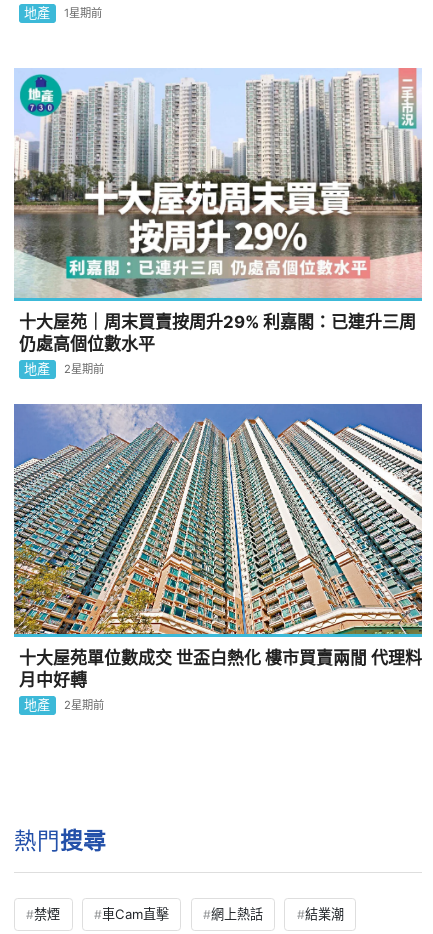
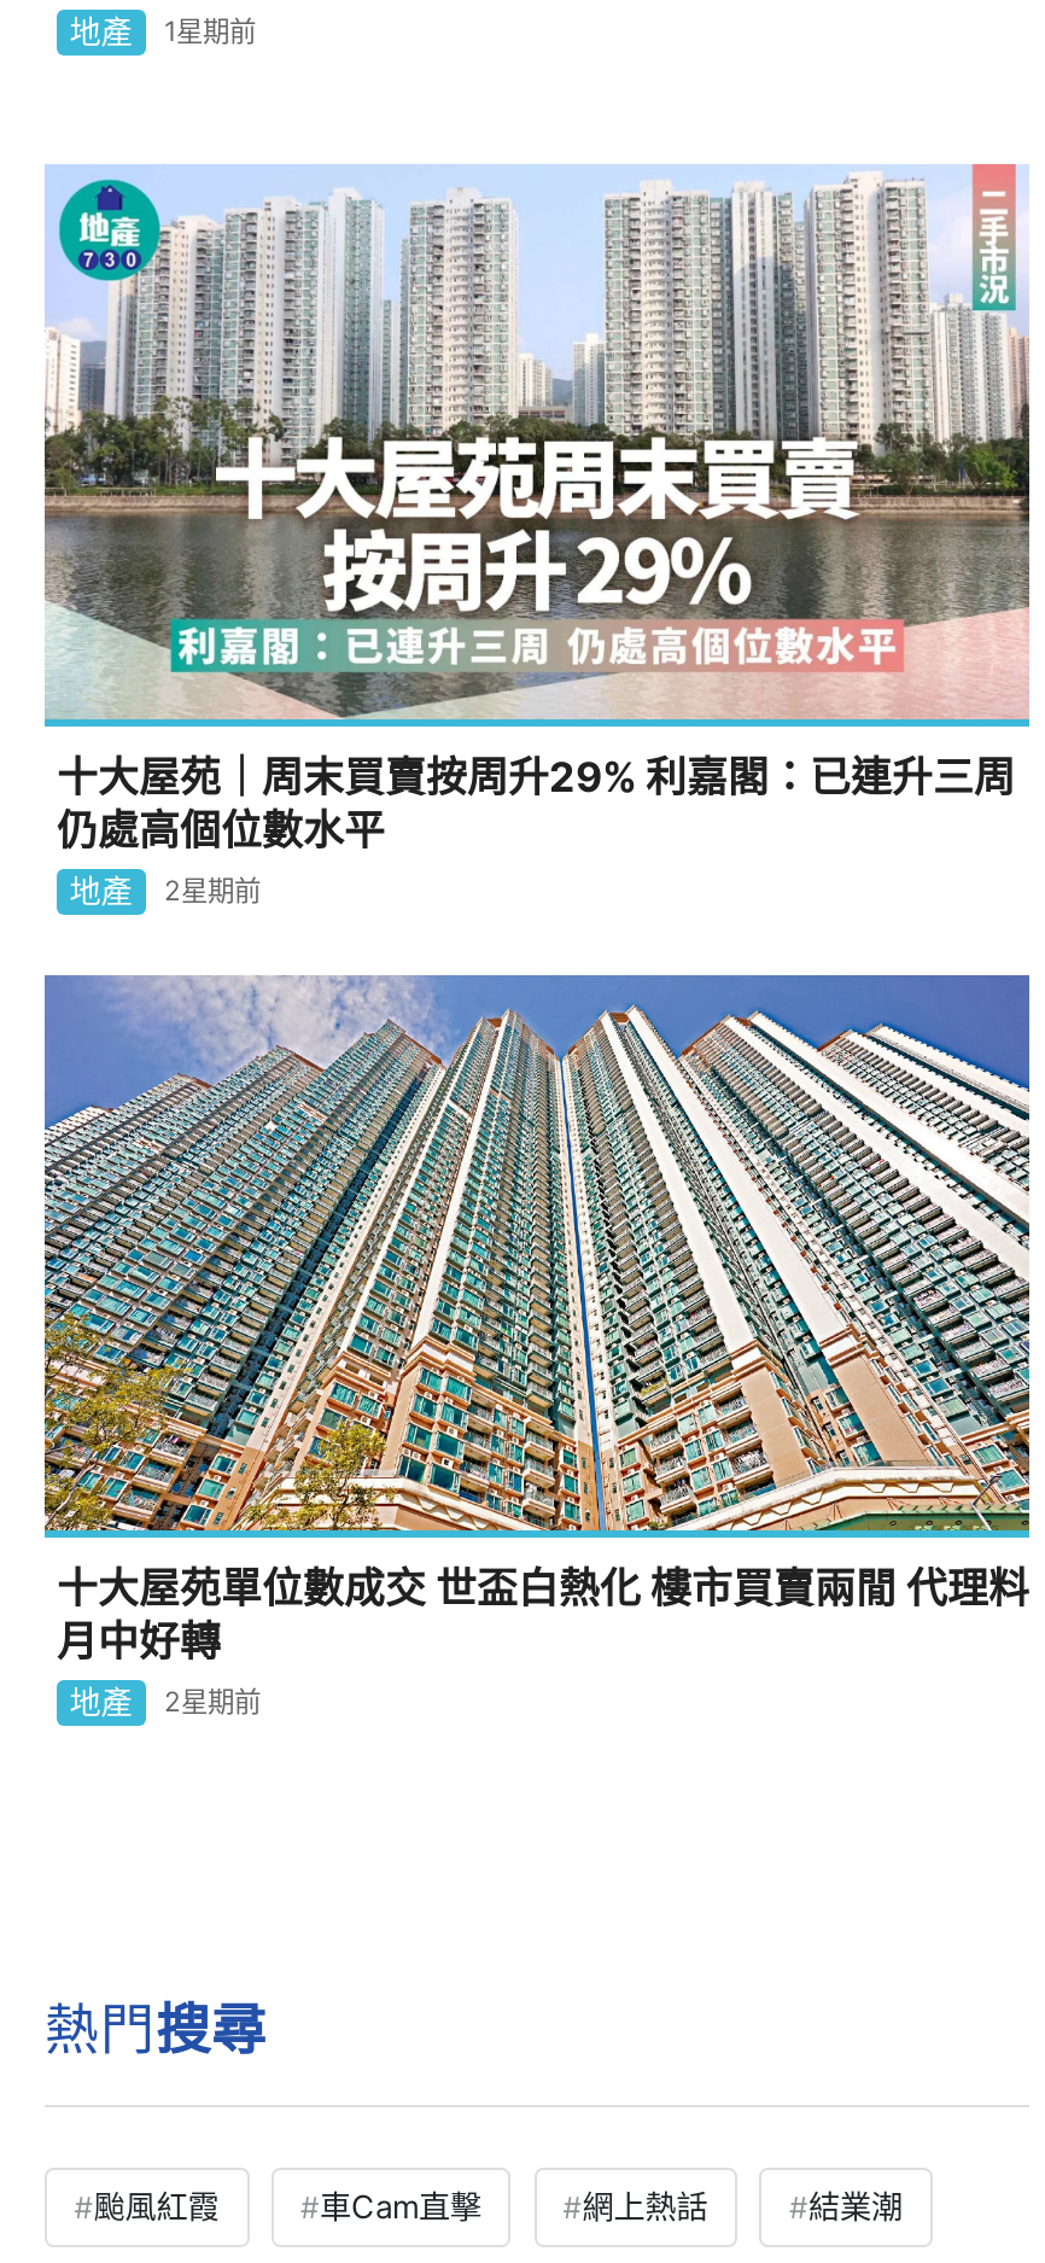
- 禁煙
+ 颱風紅霞
